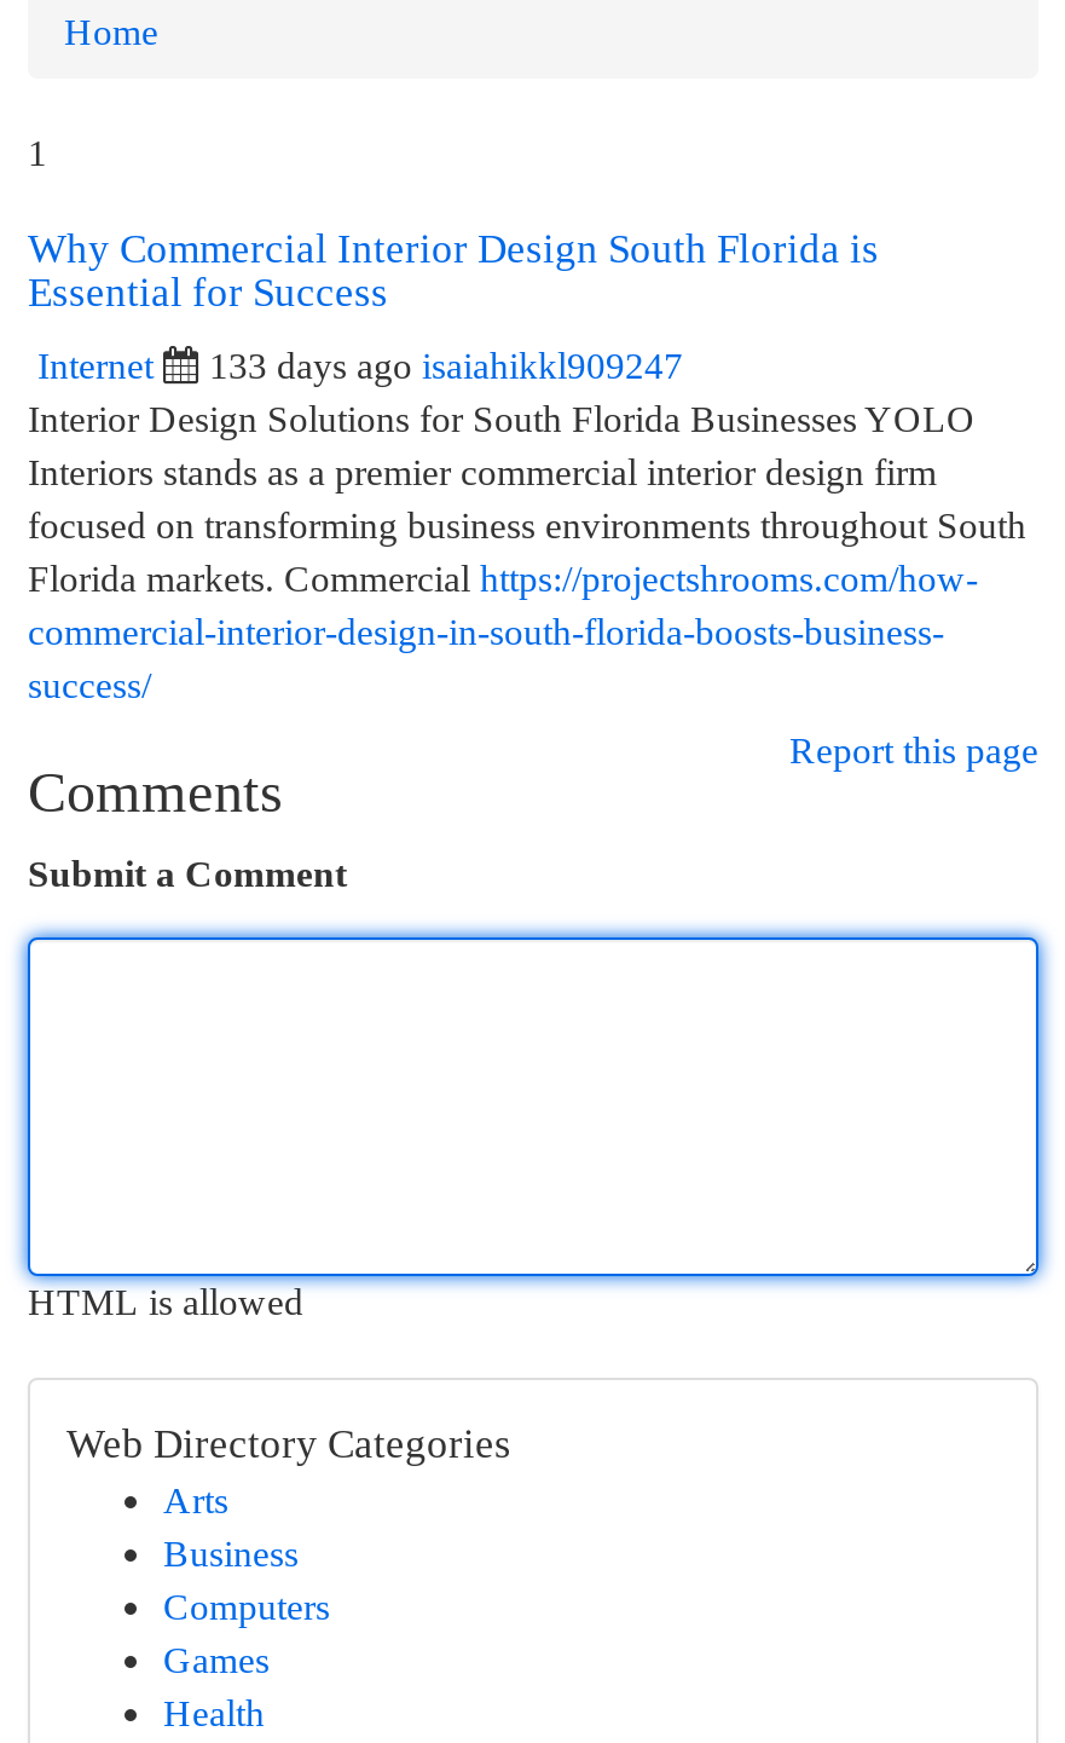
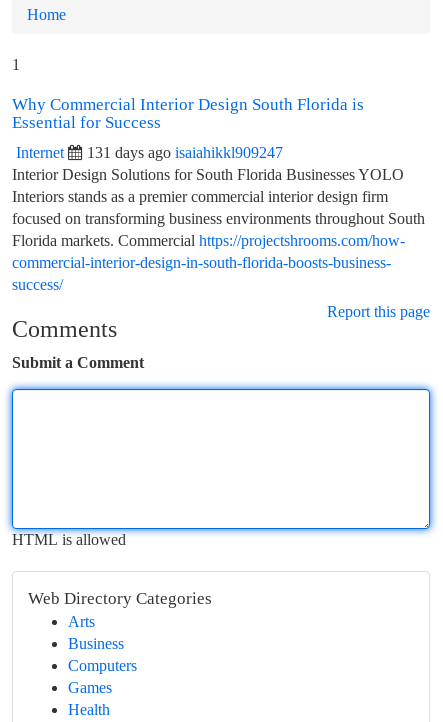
- 133 days ago isaiahikkl909247
+ 131 days ago isaiahikkl909247
